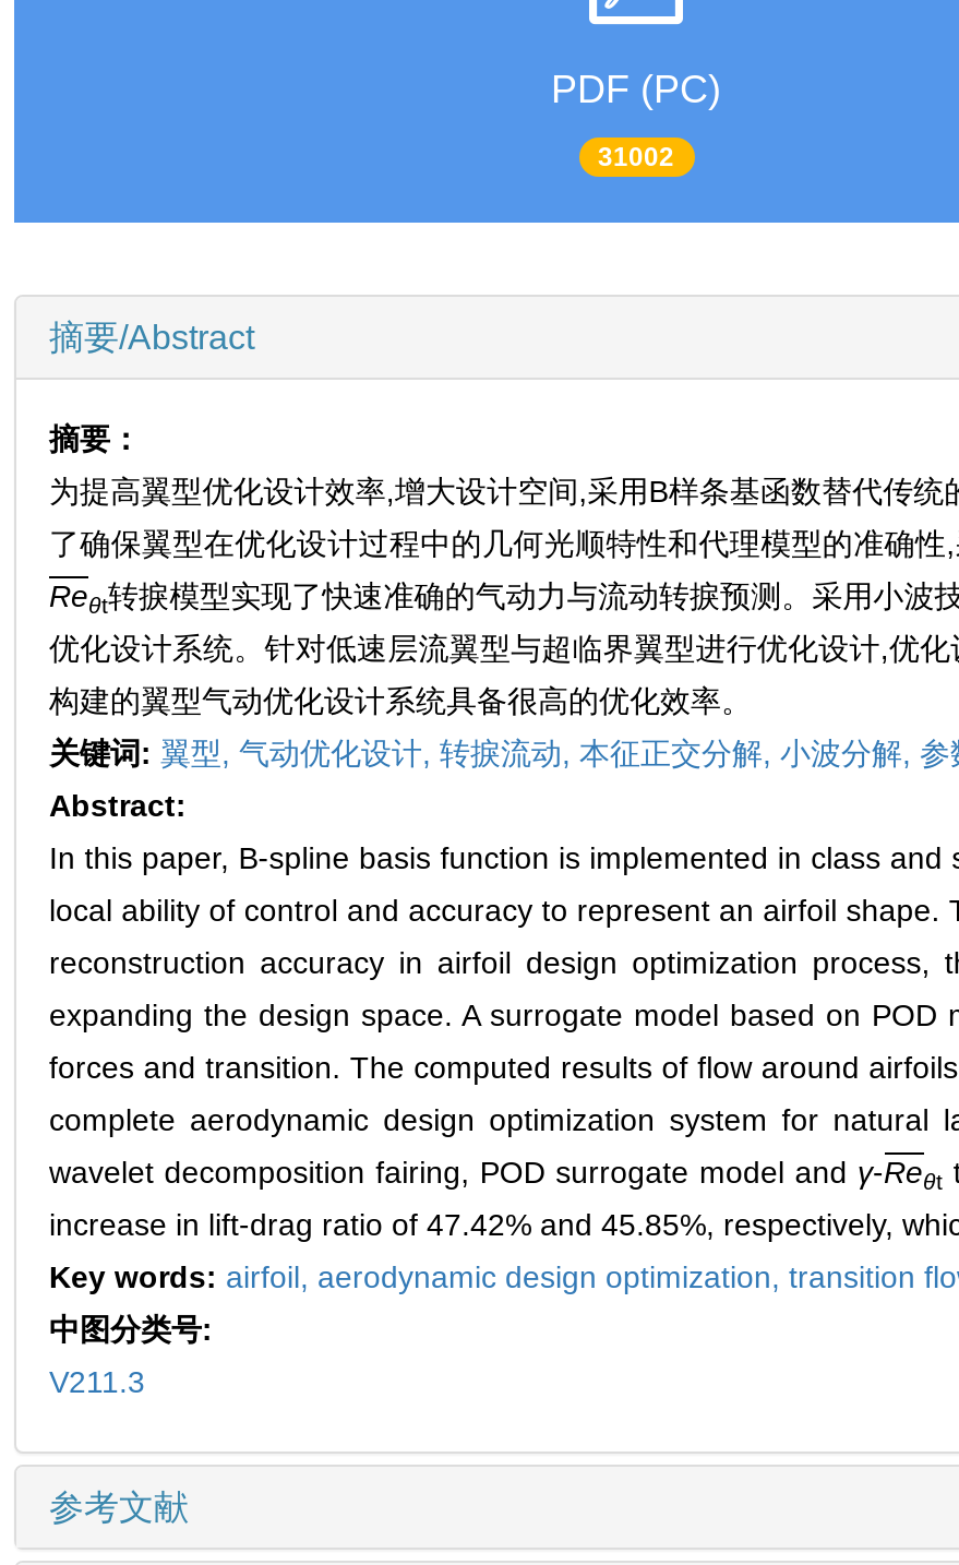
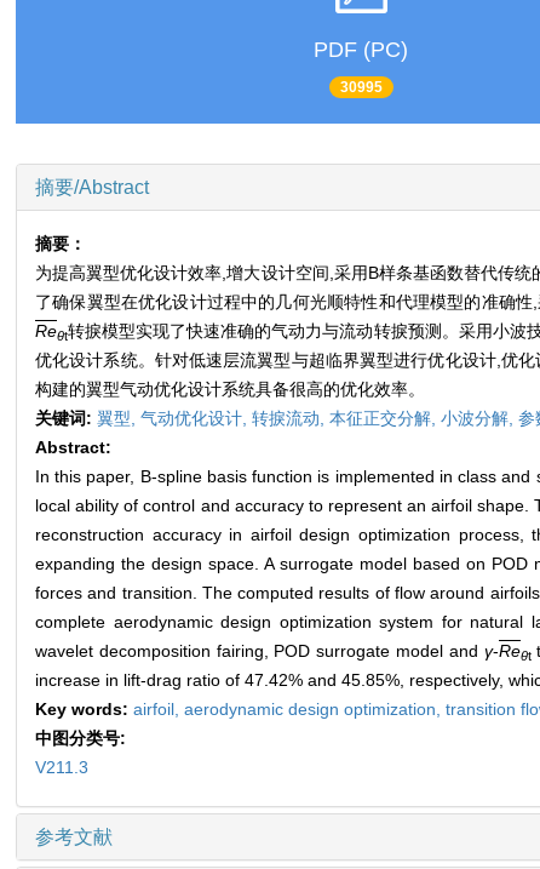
- 31002
+ 30995
